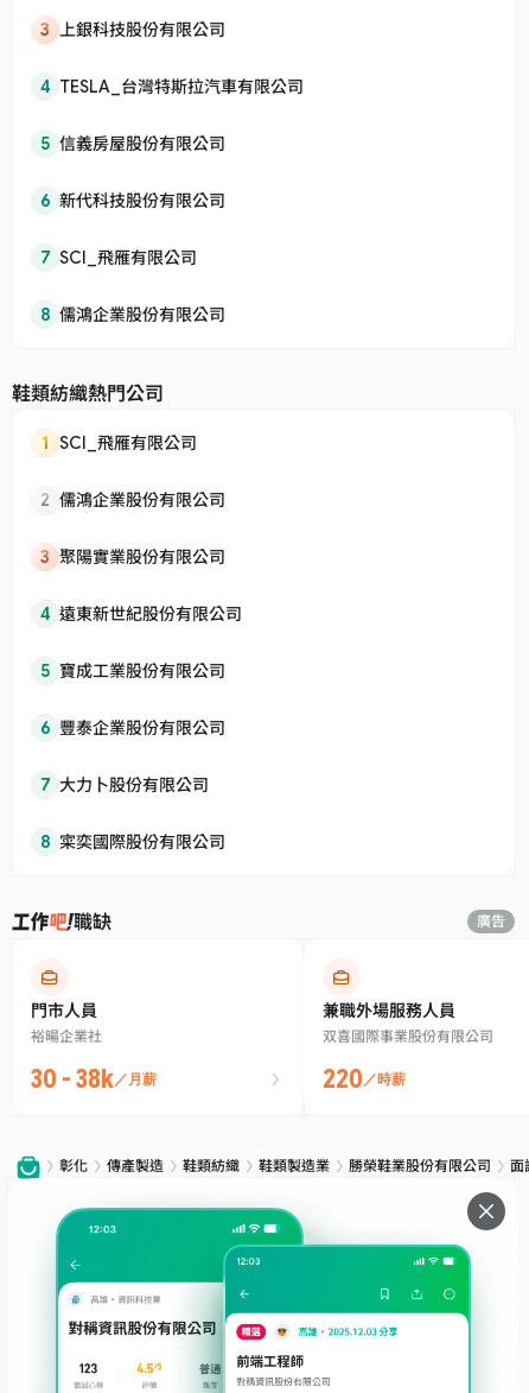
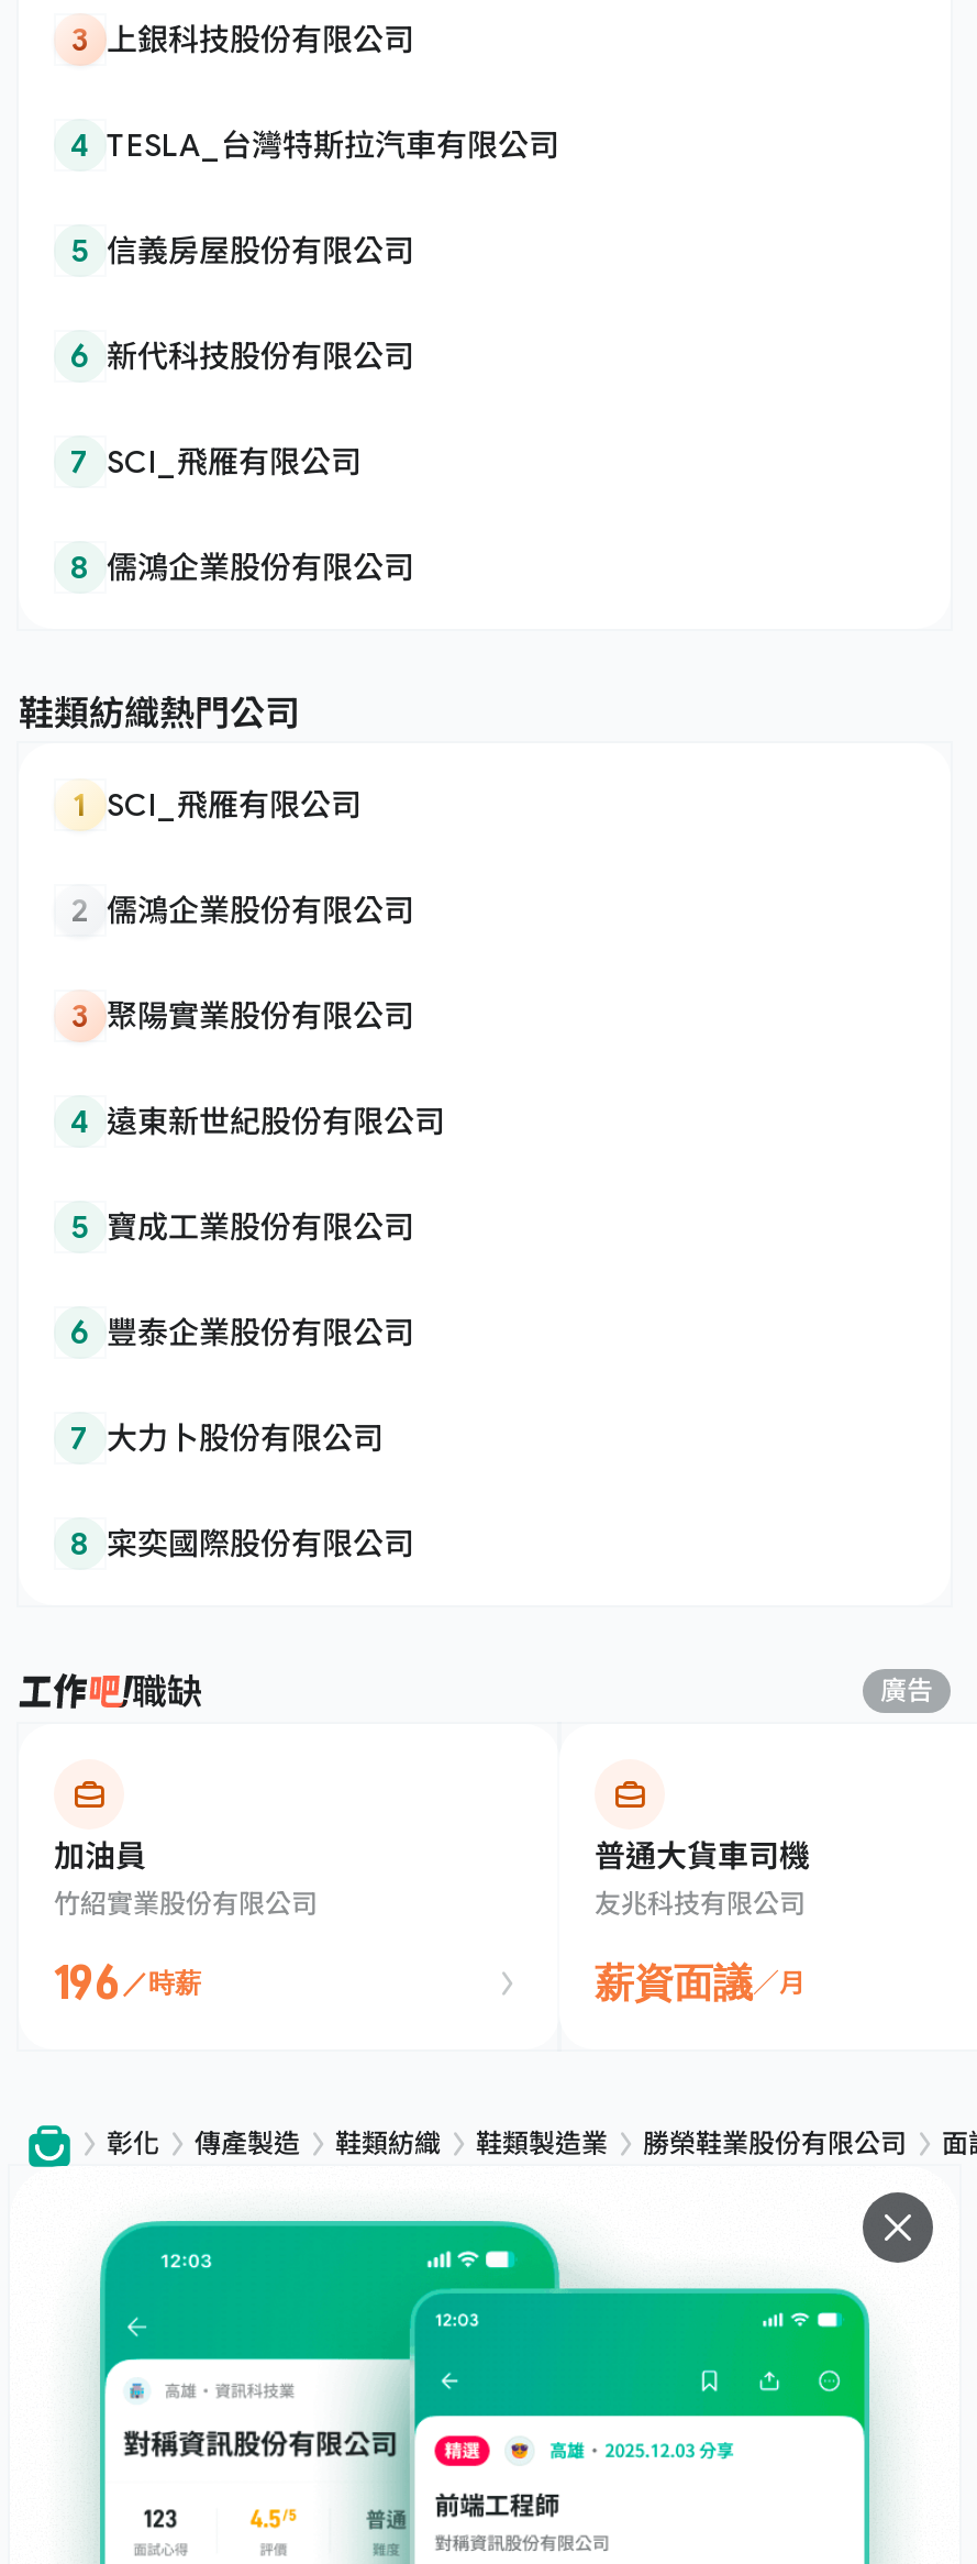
- 門市人員
- 裕暘企業社
+ 加油員
+ 竹紹實業股份有限公司

- 兼職外場服務人員
- 双喜國際事業股份有限公司
+ 普通大貨車司機
+ 友兆科技有限公司

- 30 - 38k／月薪
+ 196／時薪

- 220／時薪
+ 薪資面議／月
